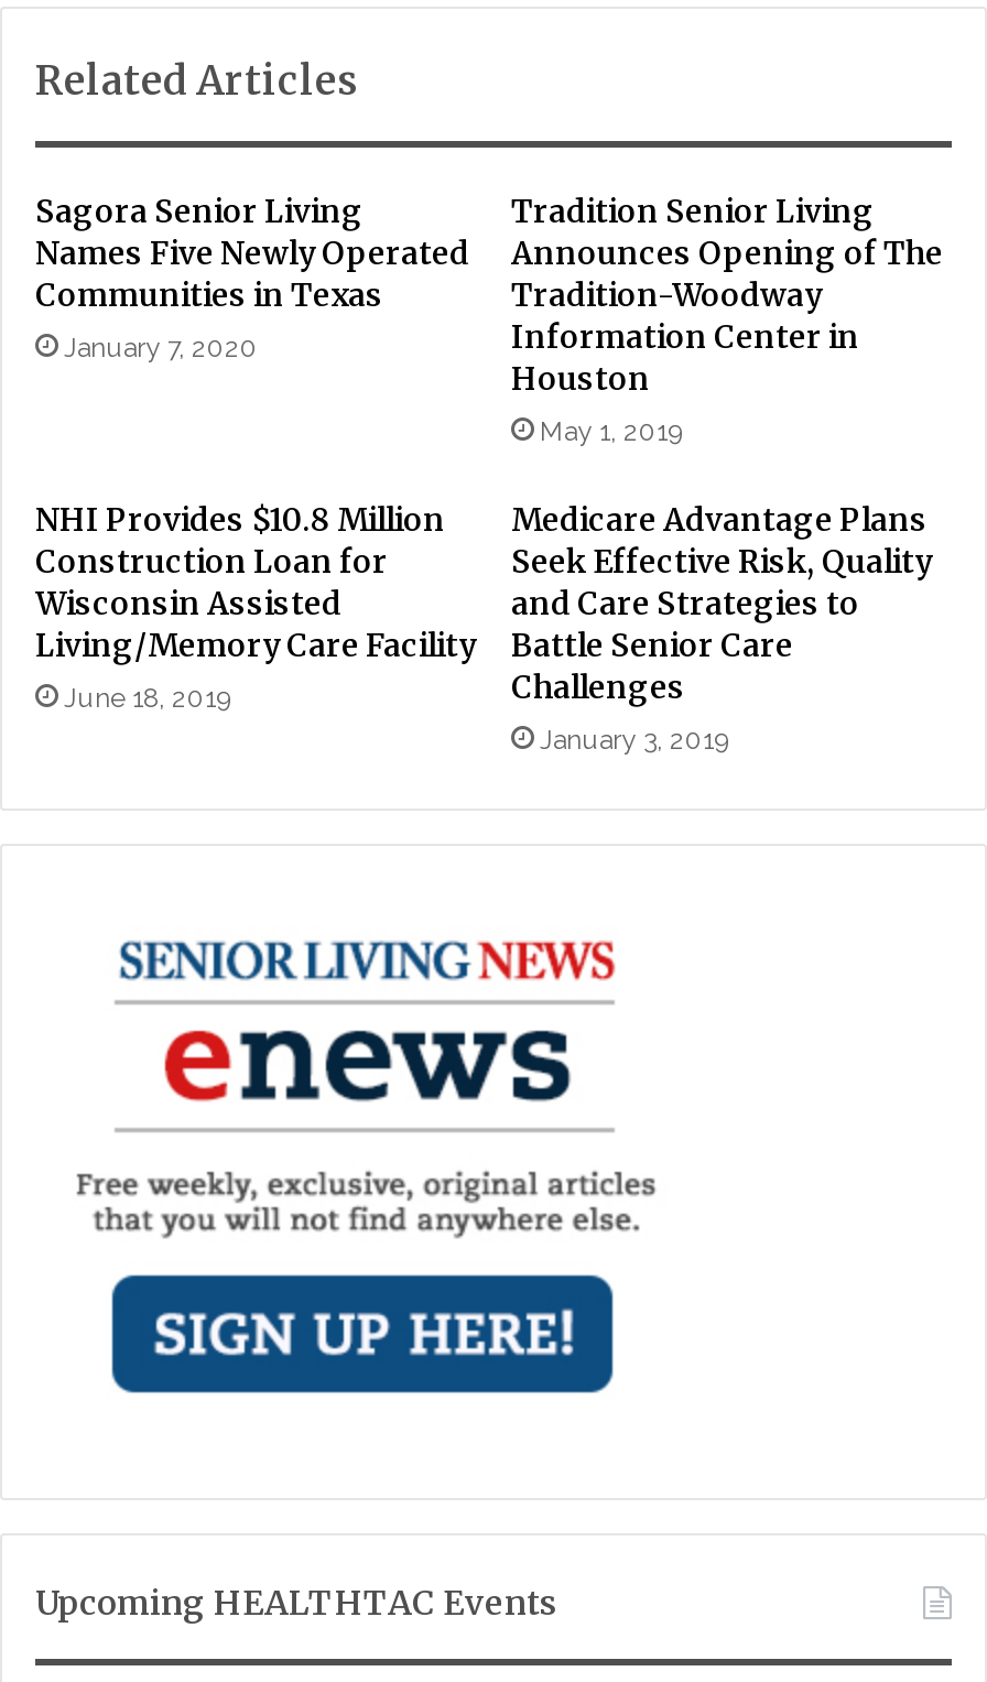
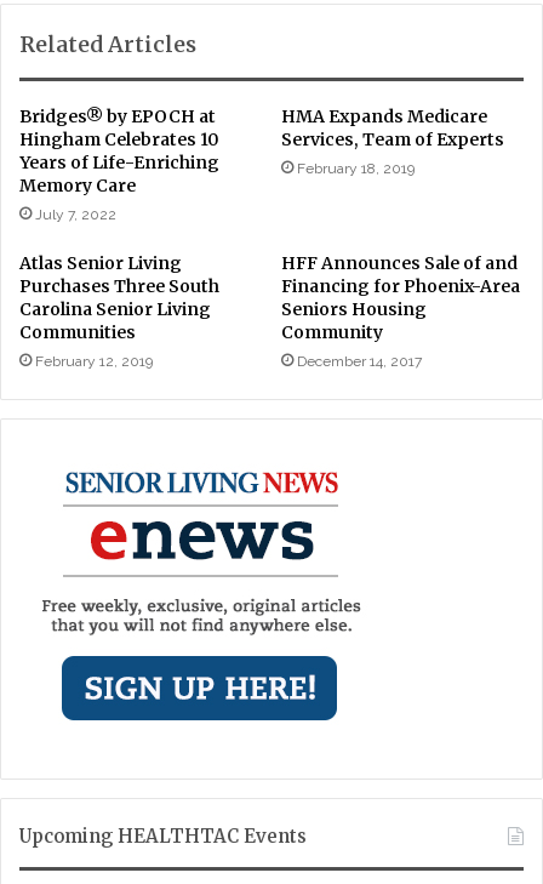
- Sagora Senior Living
- Names Five Newly Operated
- Communities in Texas
- January 7, 2020
+ Bridges® by EPOCH at
+ Hingham Celebrates 10
+ Years of Life-Enriching
+ Memory Care
+ July 7, 2022

- Tradition Senior Living
- Announces Opening of The
- Tradition-Woodway
- Information Center in
- Houston
- May 1, 2019
+ HMA Expands Medicare
+ Services, Team of Experts
+ February 18, 2019

- NHI Provides $10.8 Million
- Construction Loan for
- Wisconsin Assisted
- Living/Memory Care Facility
- June 18, 2019
+ Atlas Senior Living
+ Purchases Three South
+ Carolina Senior Living
+ Communities
+ February 12, 2019

- Medicare Advantage Plans
- Seek Effective Risk, Quality
- and Care Strategies to
- Battle Senior Care
- Challenges
- January 3, 2019
+ HFF Announces Sale of and
+ Financing for Phoenix-Area
+ Seniors Housing
+ Community
+ December 14, 2017
